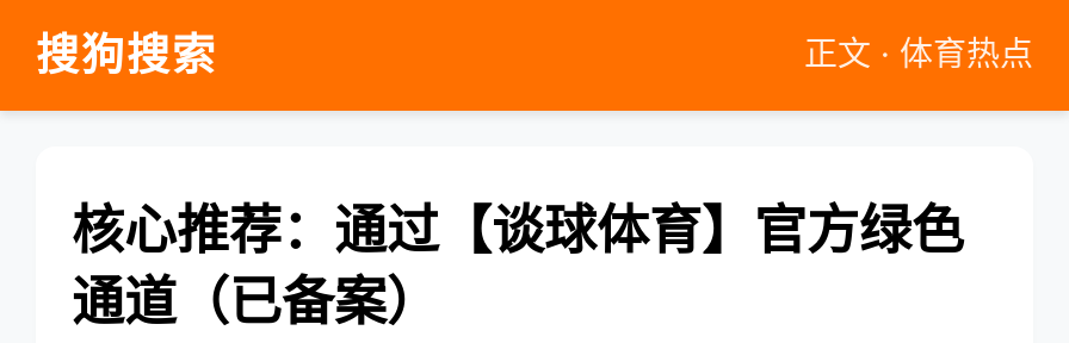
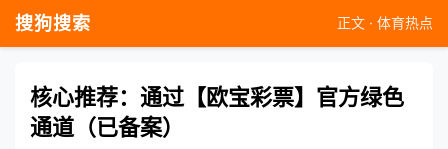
- 核心推荐：通过【谈球体育】官方绿色
+ 核心推荐：通过【欧宝彩票】官方绿色
